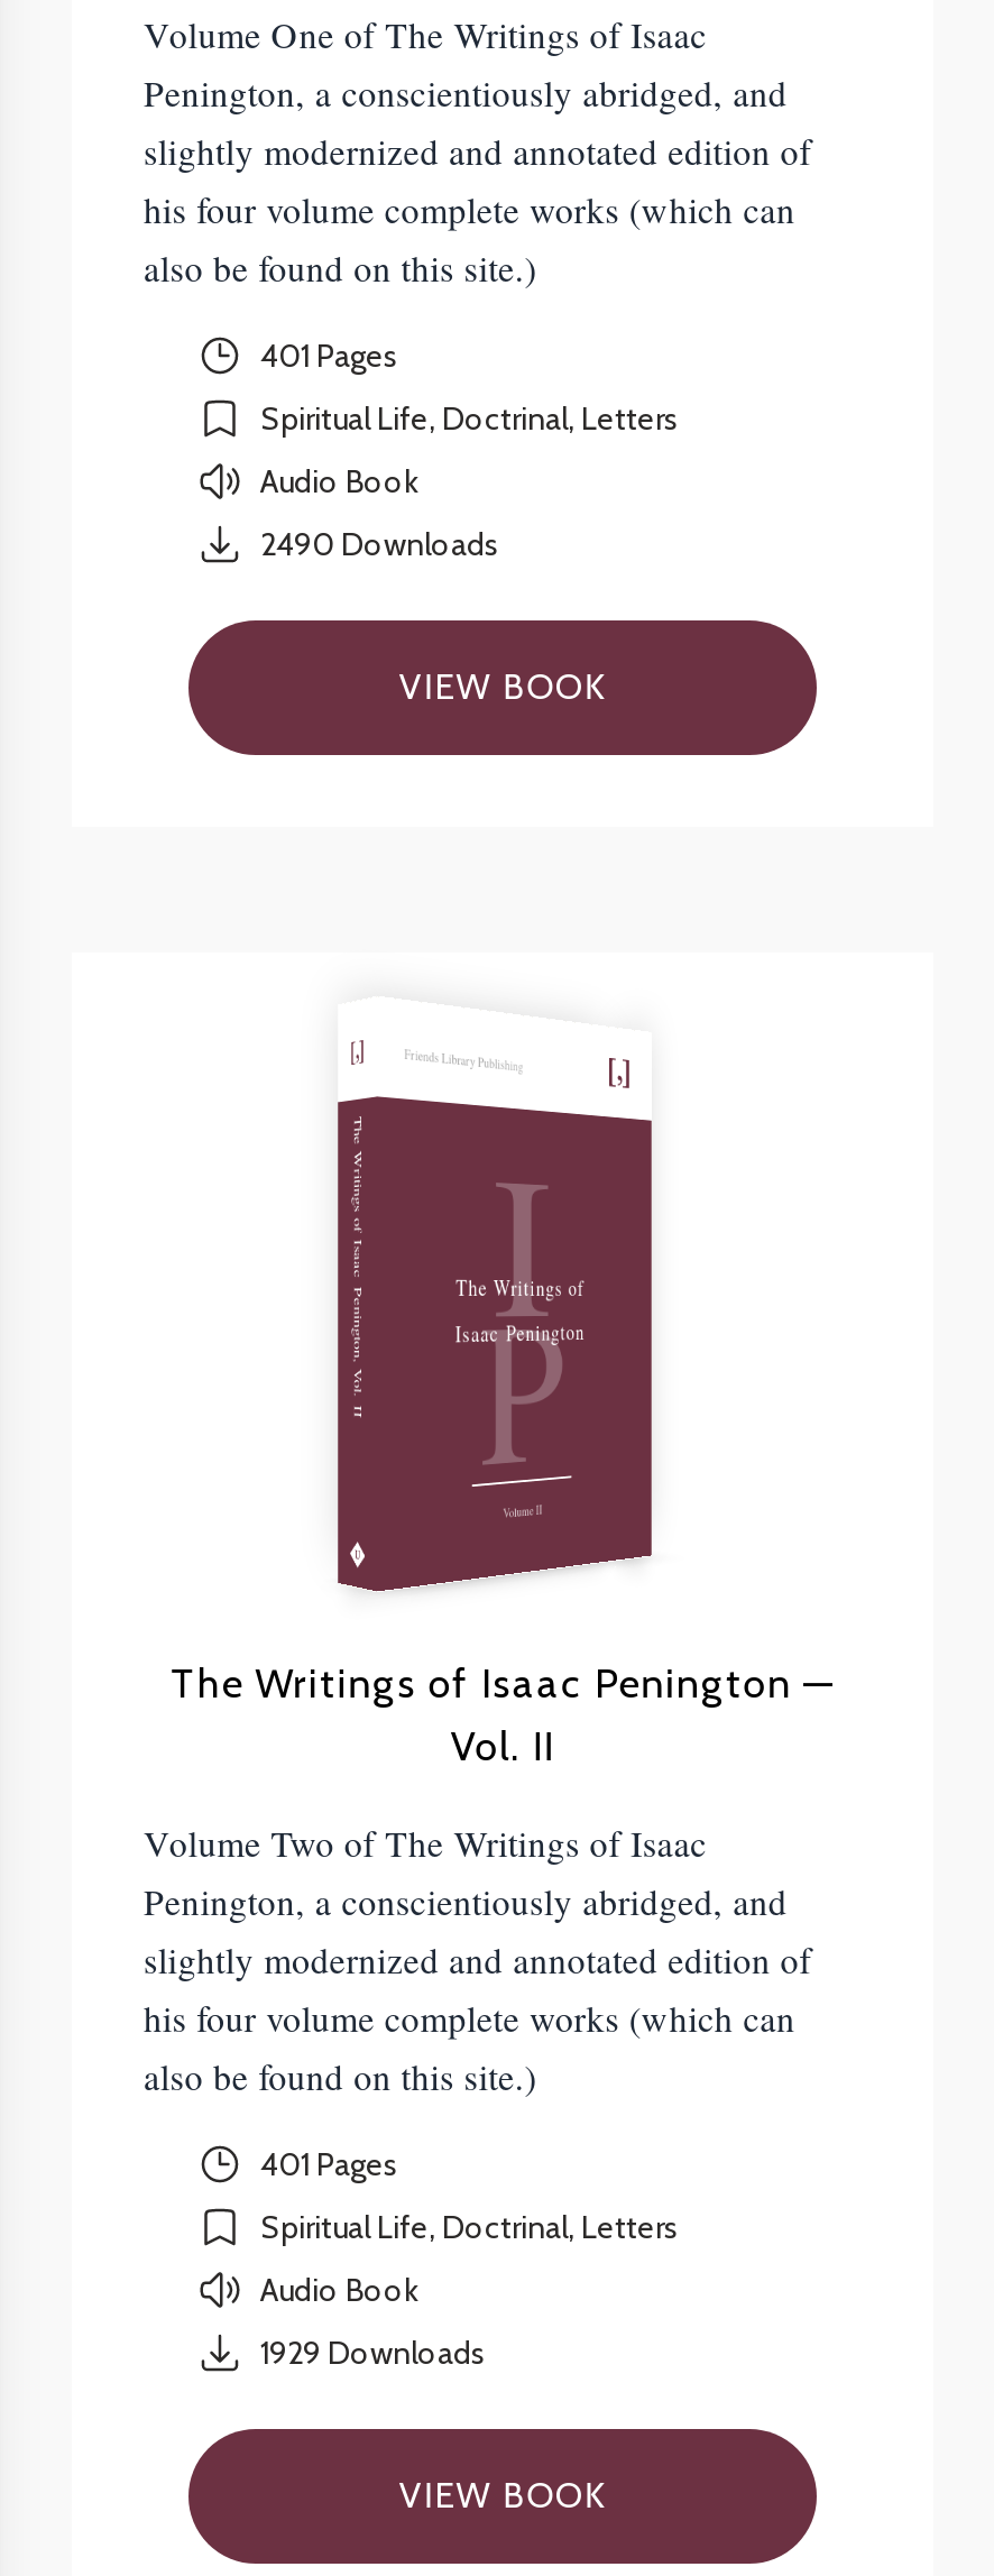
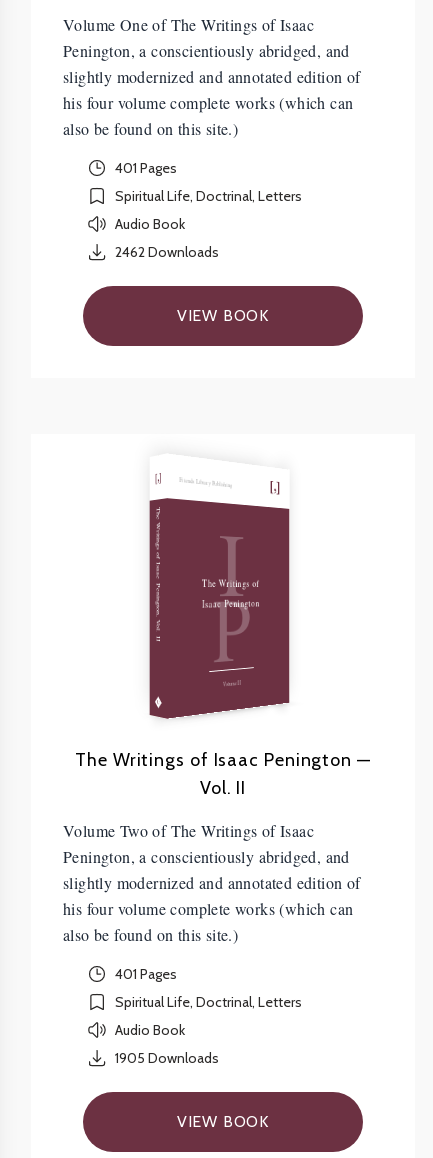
- 2490 Downloads
+ 2462 Downloads

- 1929 Downloads
+ 1905 Downloads
